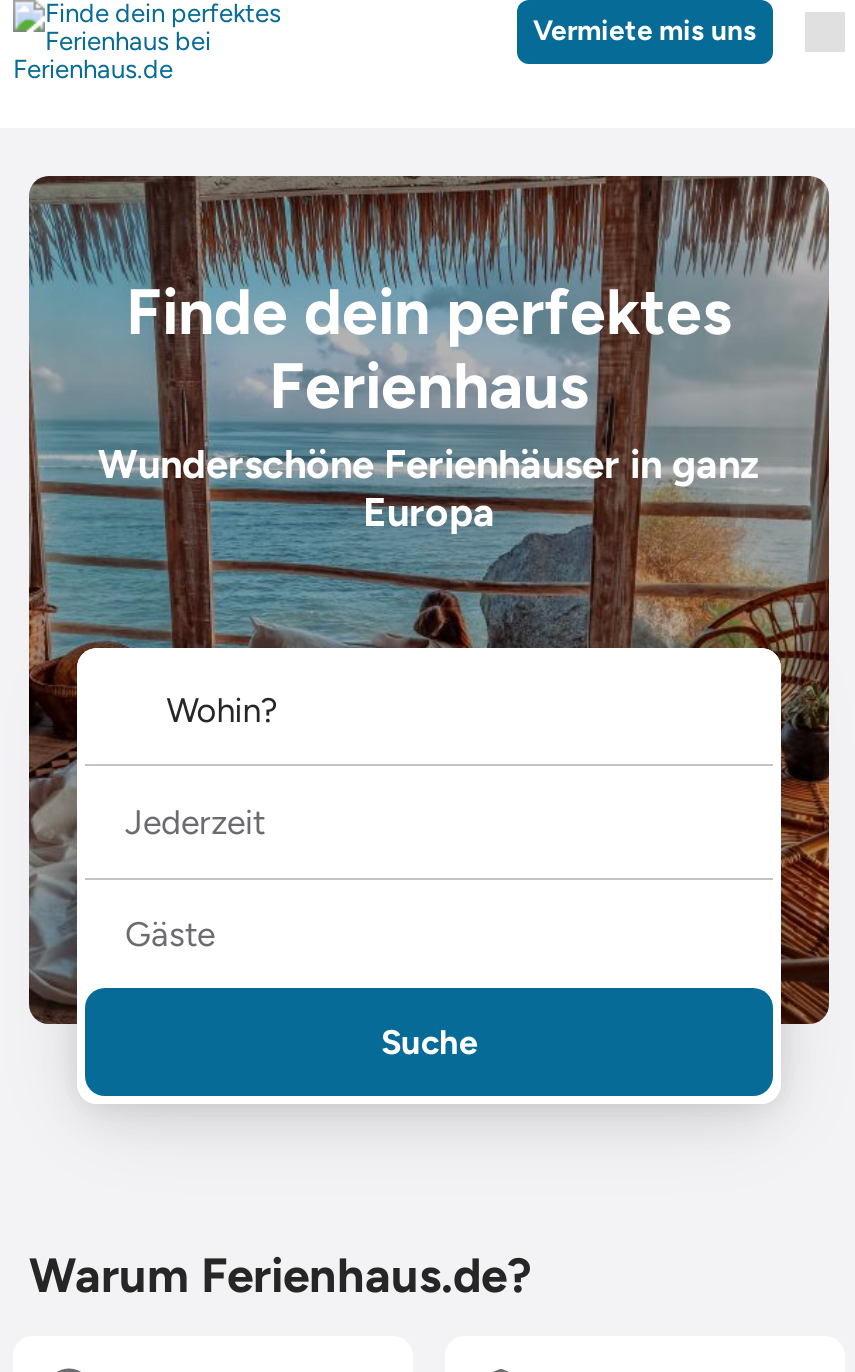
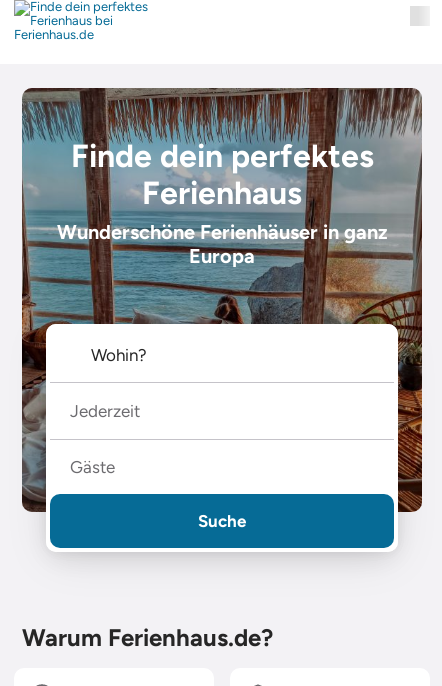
- Vermiete mis uns
